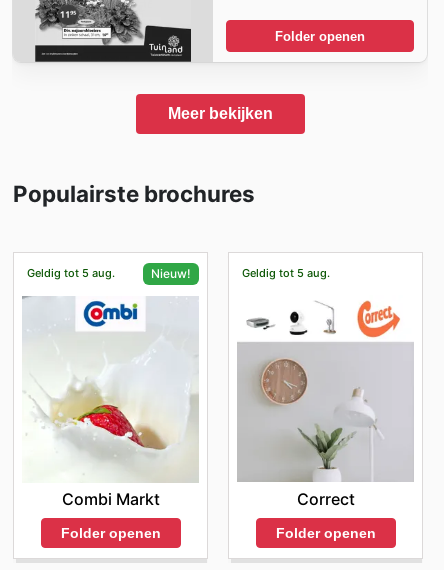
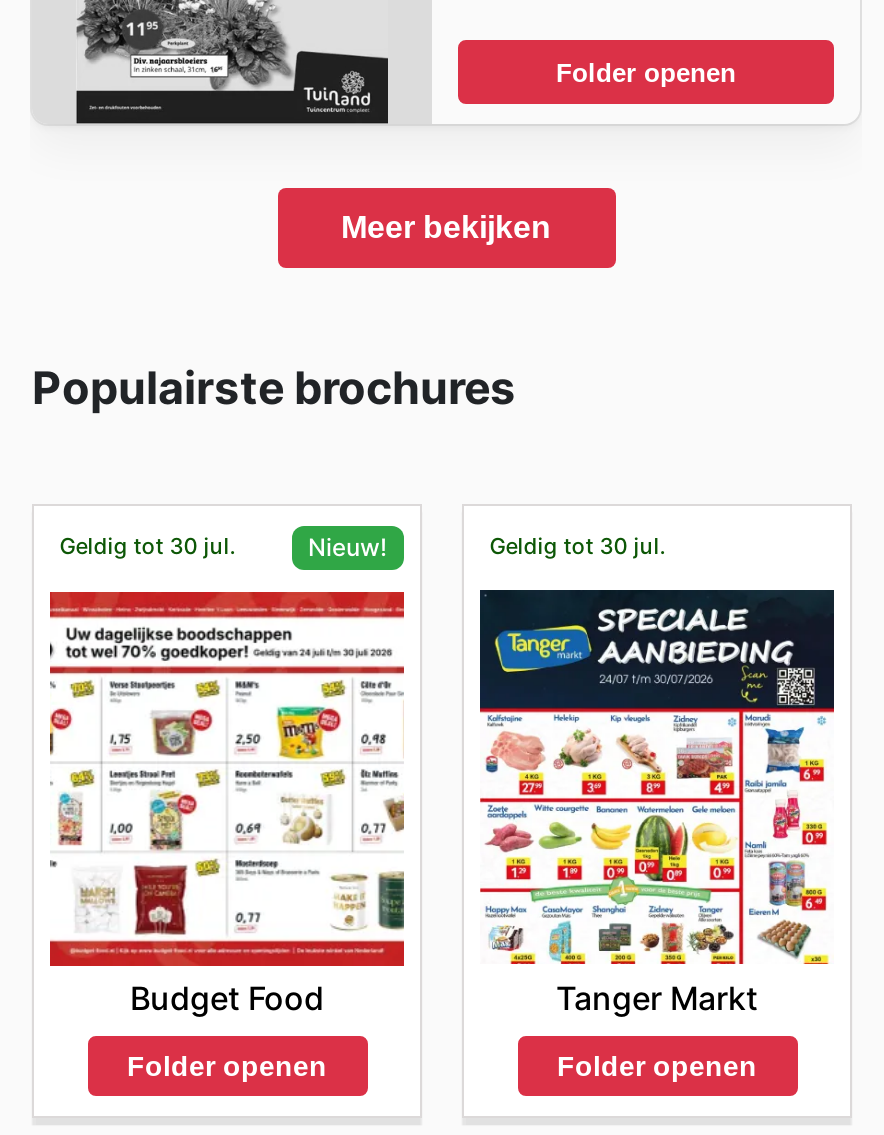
- Geldig tot 5 aug.
+ Geldig tot 30 jul.

- Geldig tot 5 aug.
+ Geldig tot 30 jul.

- [image]
- Combi Markt
+ [image]
+ Budget Food

- [image]
- Correct
+ [image]
+ Tanger Markt
